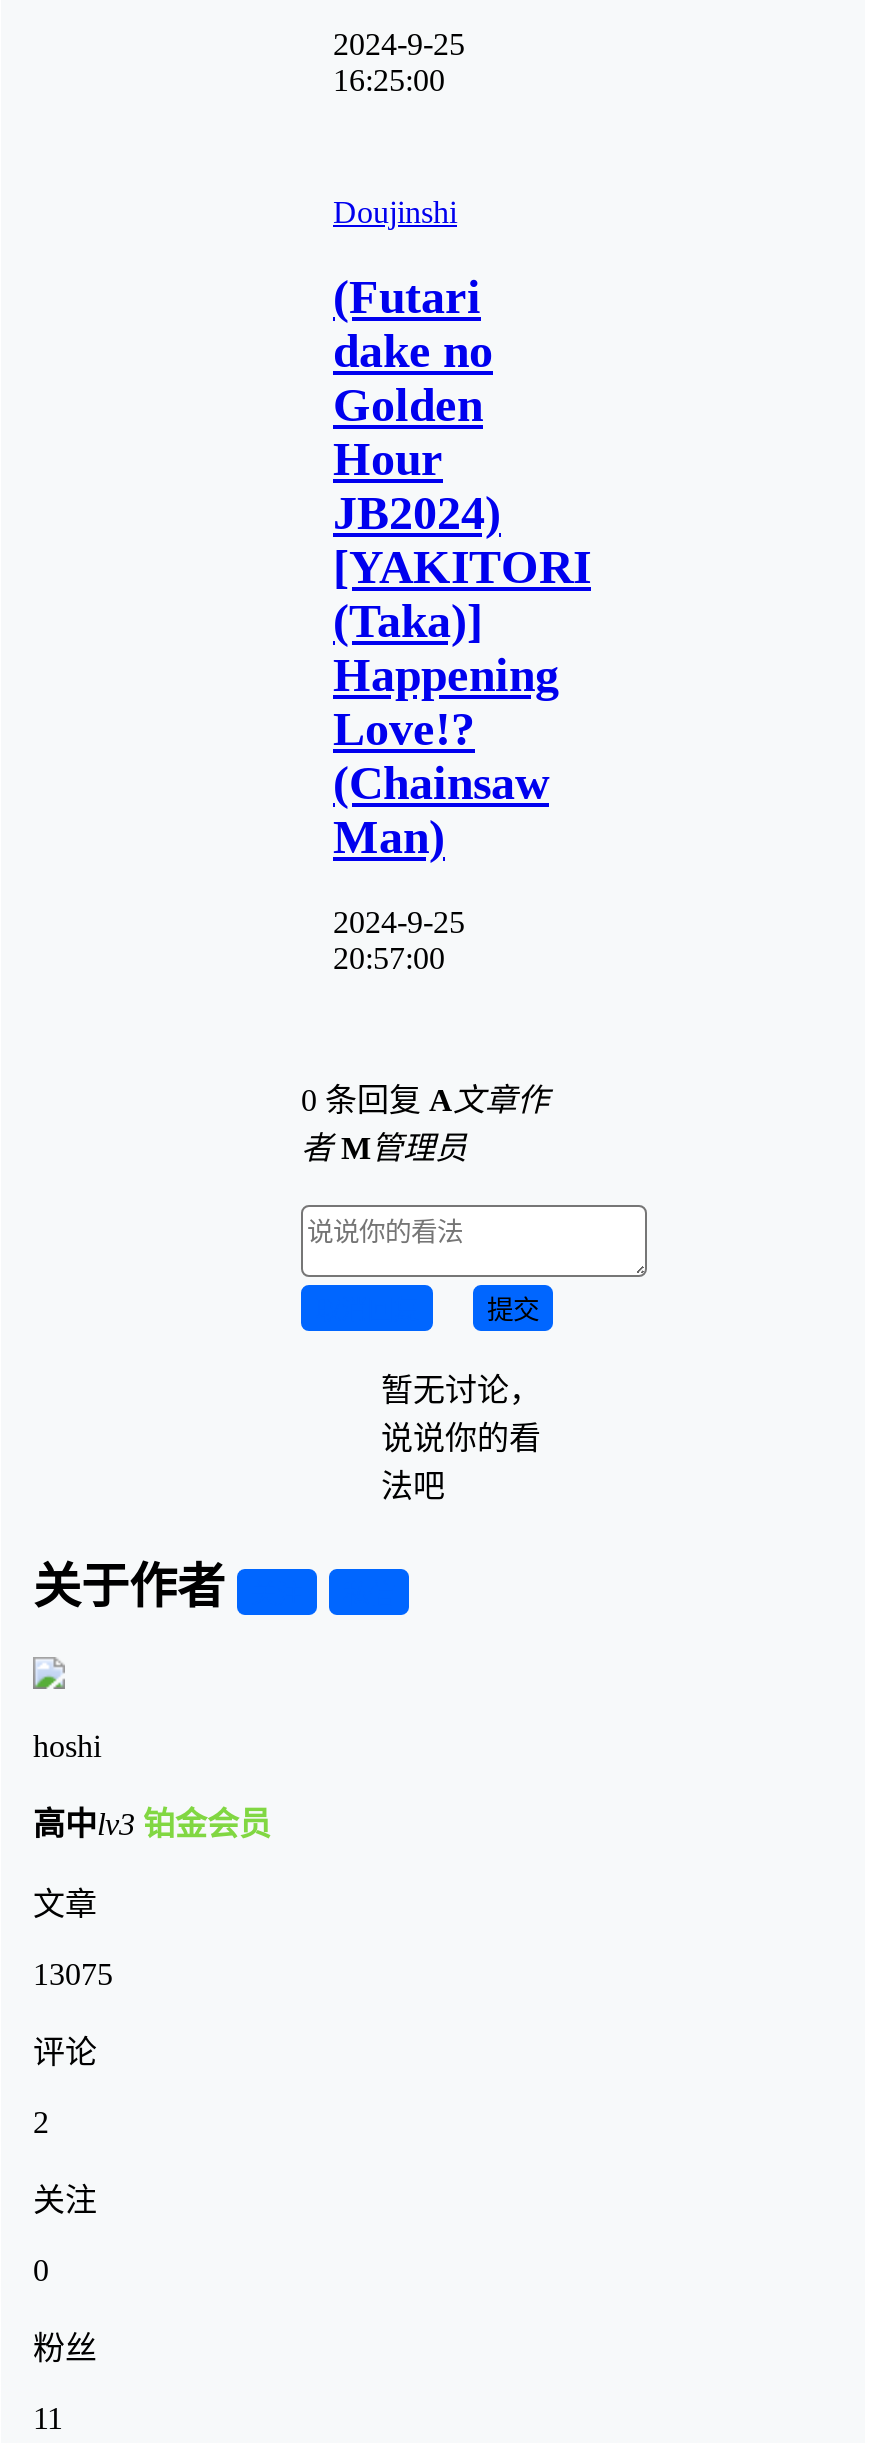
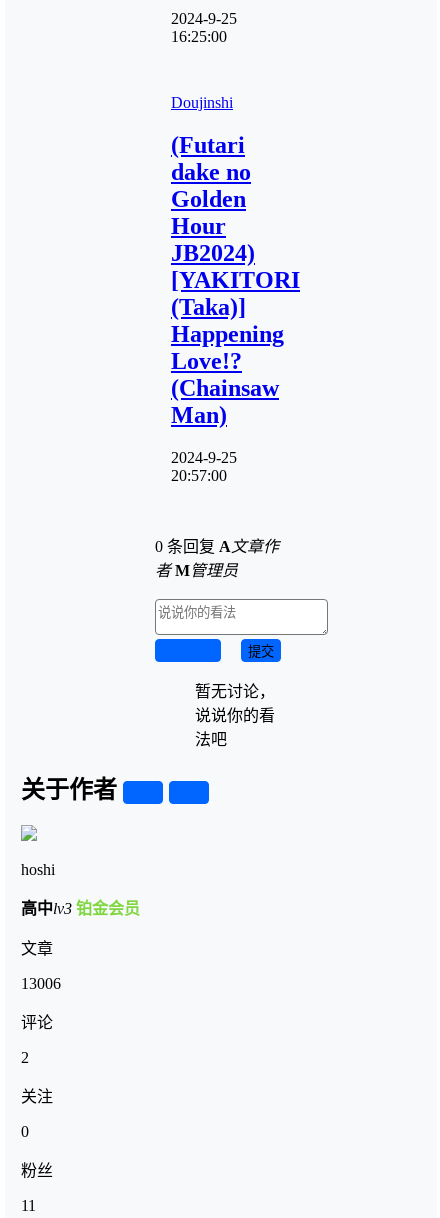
- 13075
+ 13006
